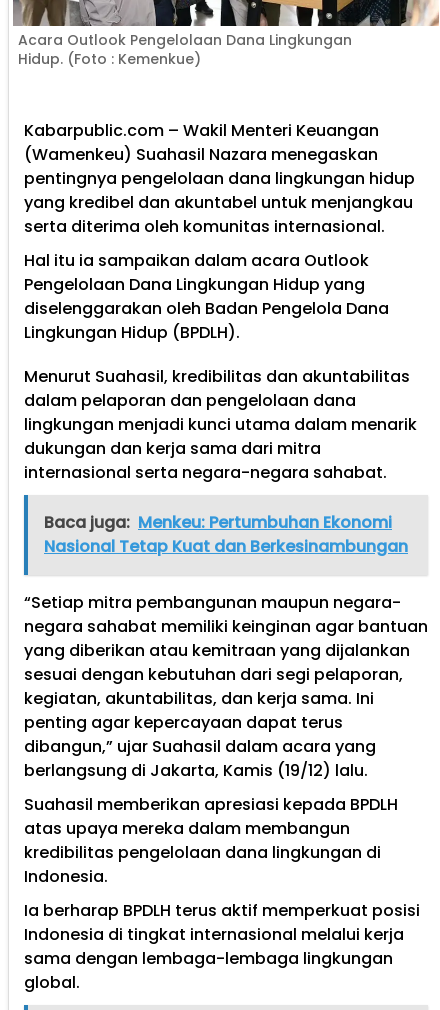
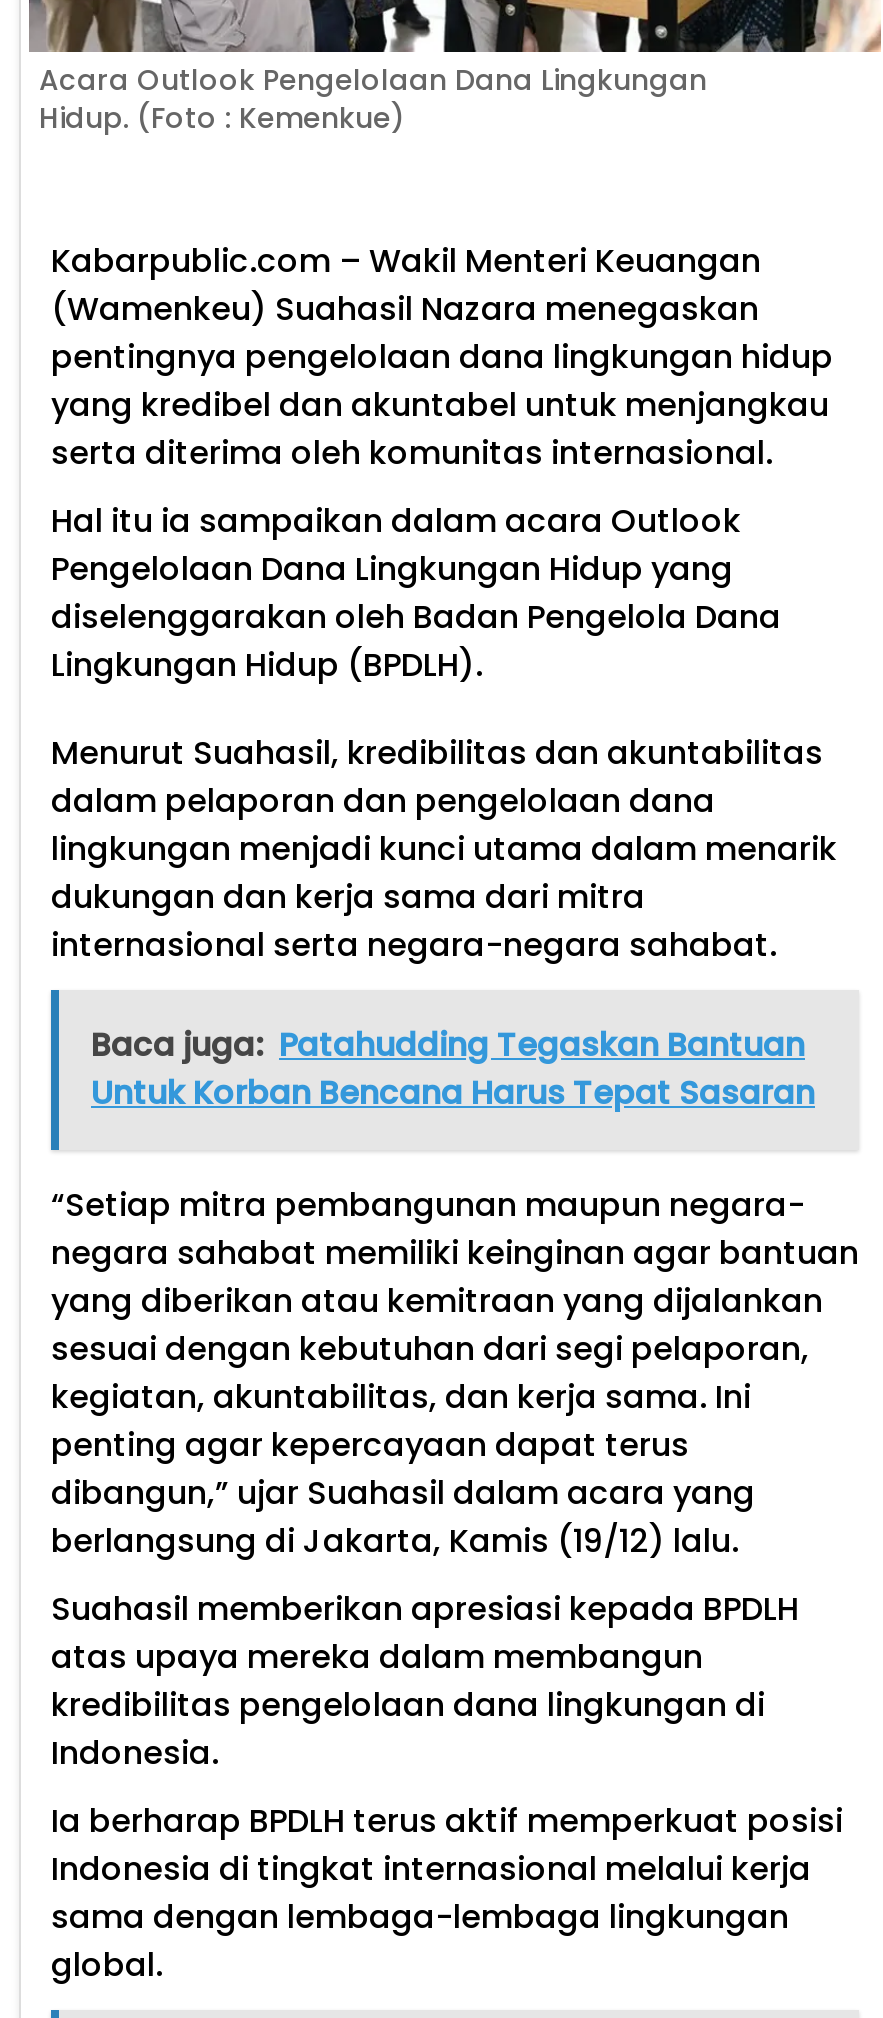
- Baca juga: Menkeu: Pertumbuhan Ekonomi
- Nasional Tetap Kuat dan Berkesinambungan
+ Baca juga: Patahudding Tegaskan Bantuan
+ Untuk Korban Bencana Harus Tepat Sasaran
